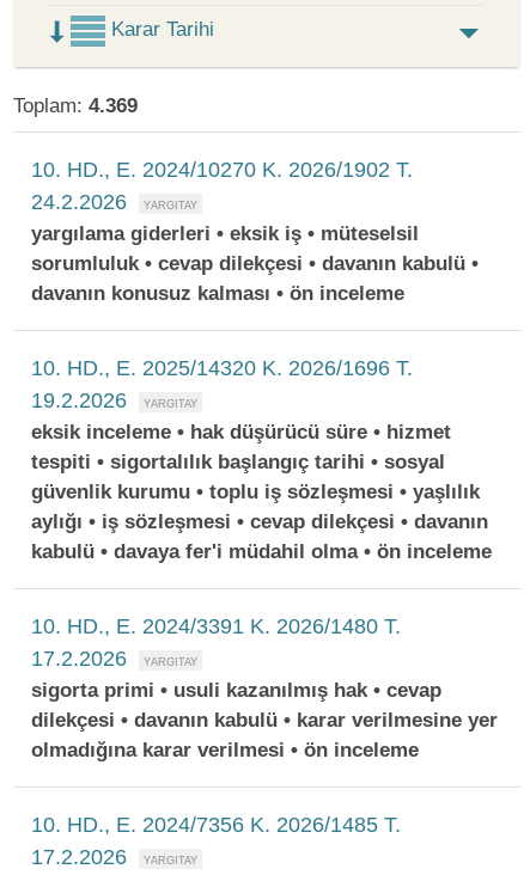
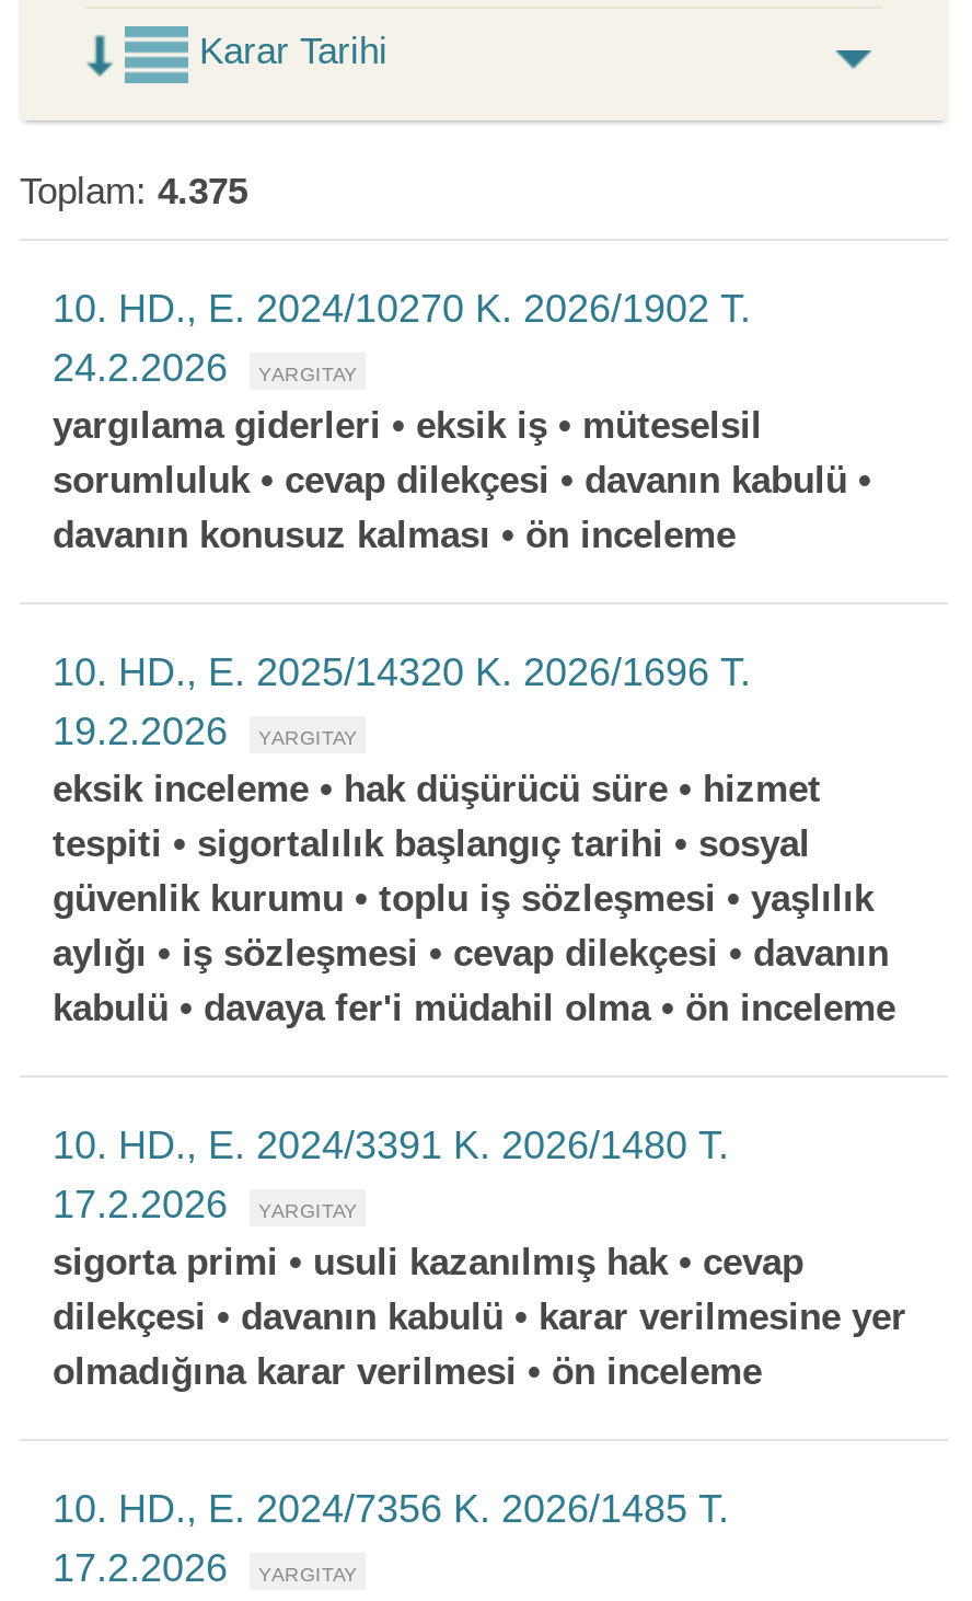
- Toplam: 4.369
+ Toplam: 4.375
